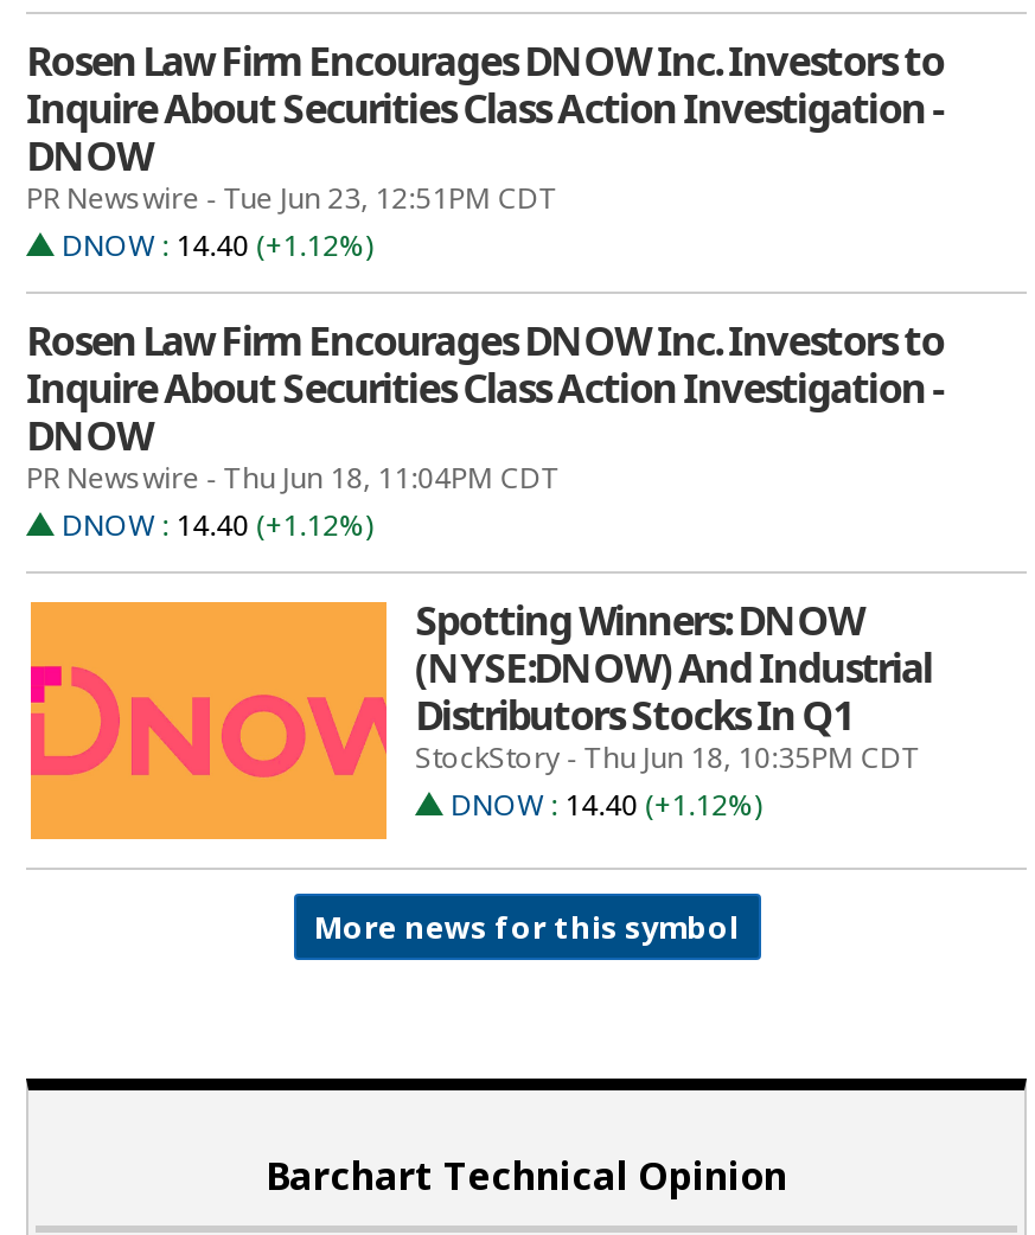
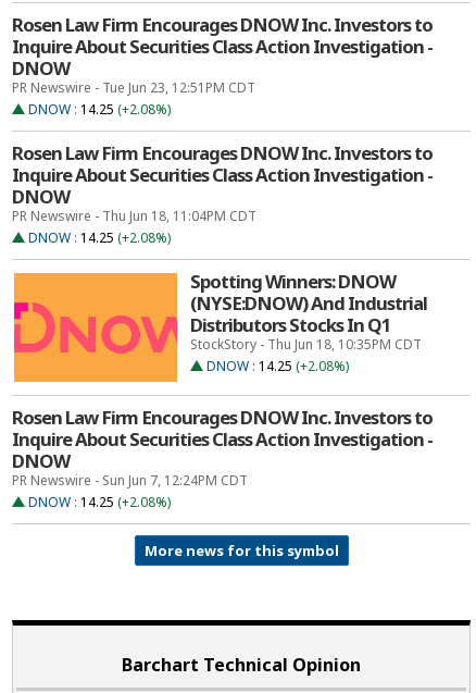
- DNOW : 14.40 (+1.12%)
+ DNOW : 14.25 (+2.08%)

- DNOW : 14.40 (+1.12%)
+ DNOW : 14.25 (+2.08%)

- DNOW : 14.40 (+1.12%)
+ DNOW : 14.25 (+2.08%)
+ Rosen Law Firm Encourages DNOW Inc. Investors to
+ Inquire About Securities Class Action Investigation -
+ DNOW
+ PR Newswire - Sun Jun 7, 12:24PM CDT
+ DNOW : 14.25 (+2.08%)
